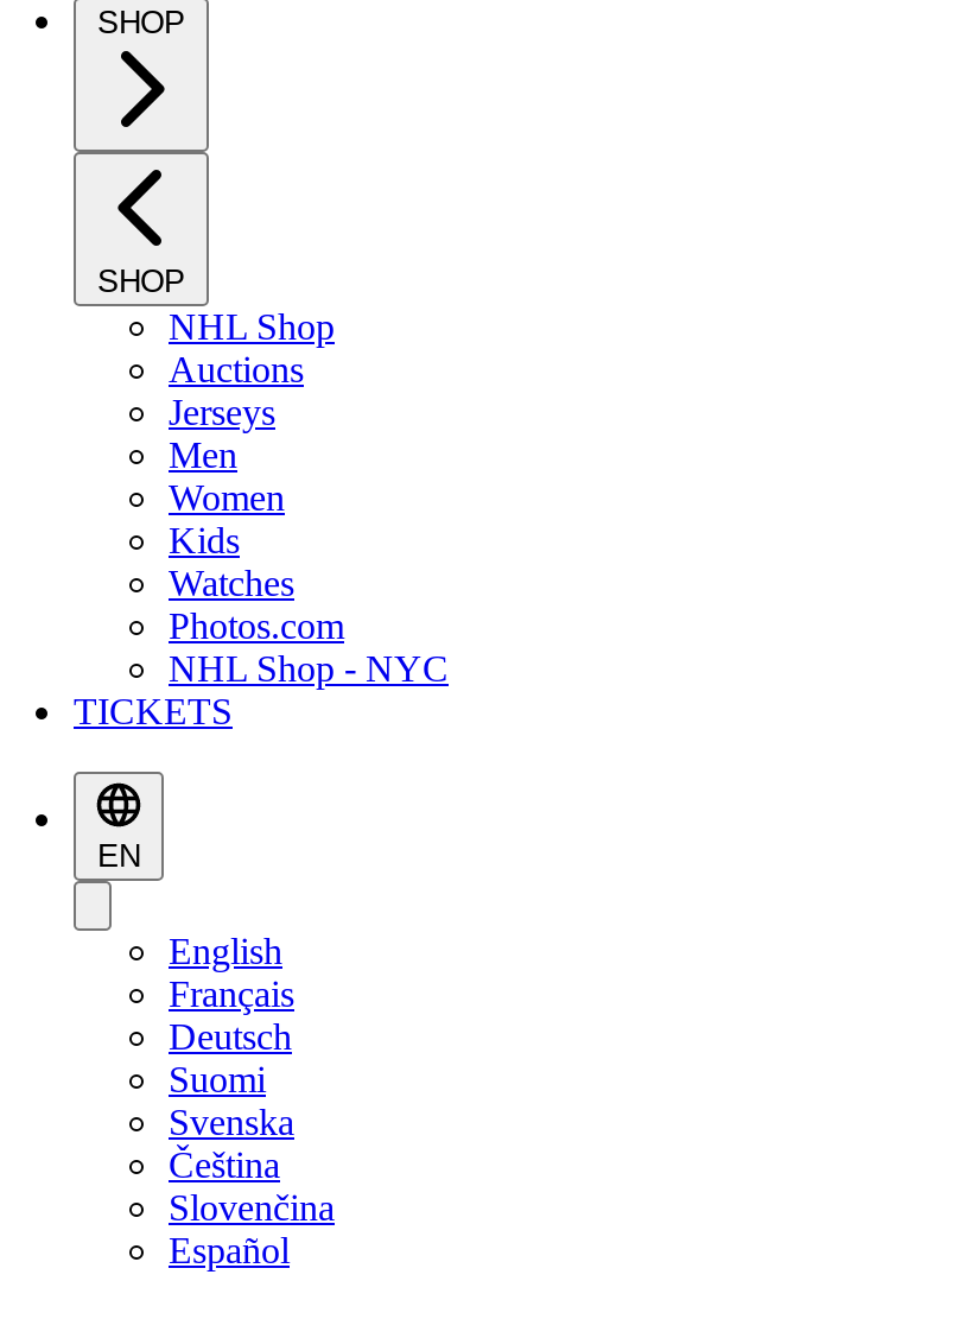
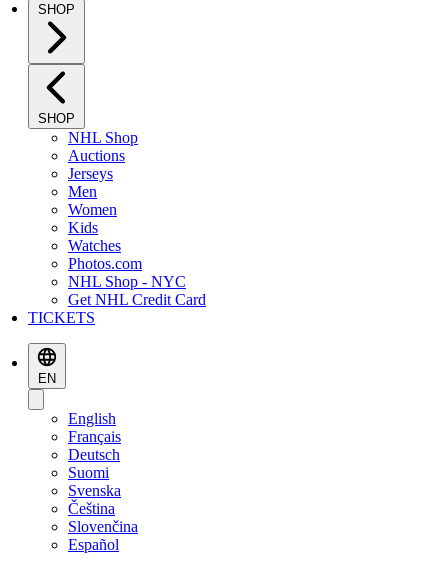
+ Get NHL Credit Card
